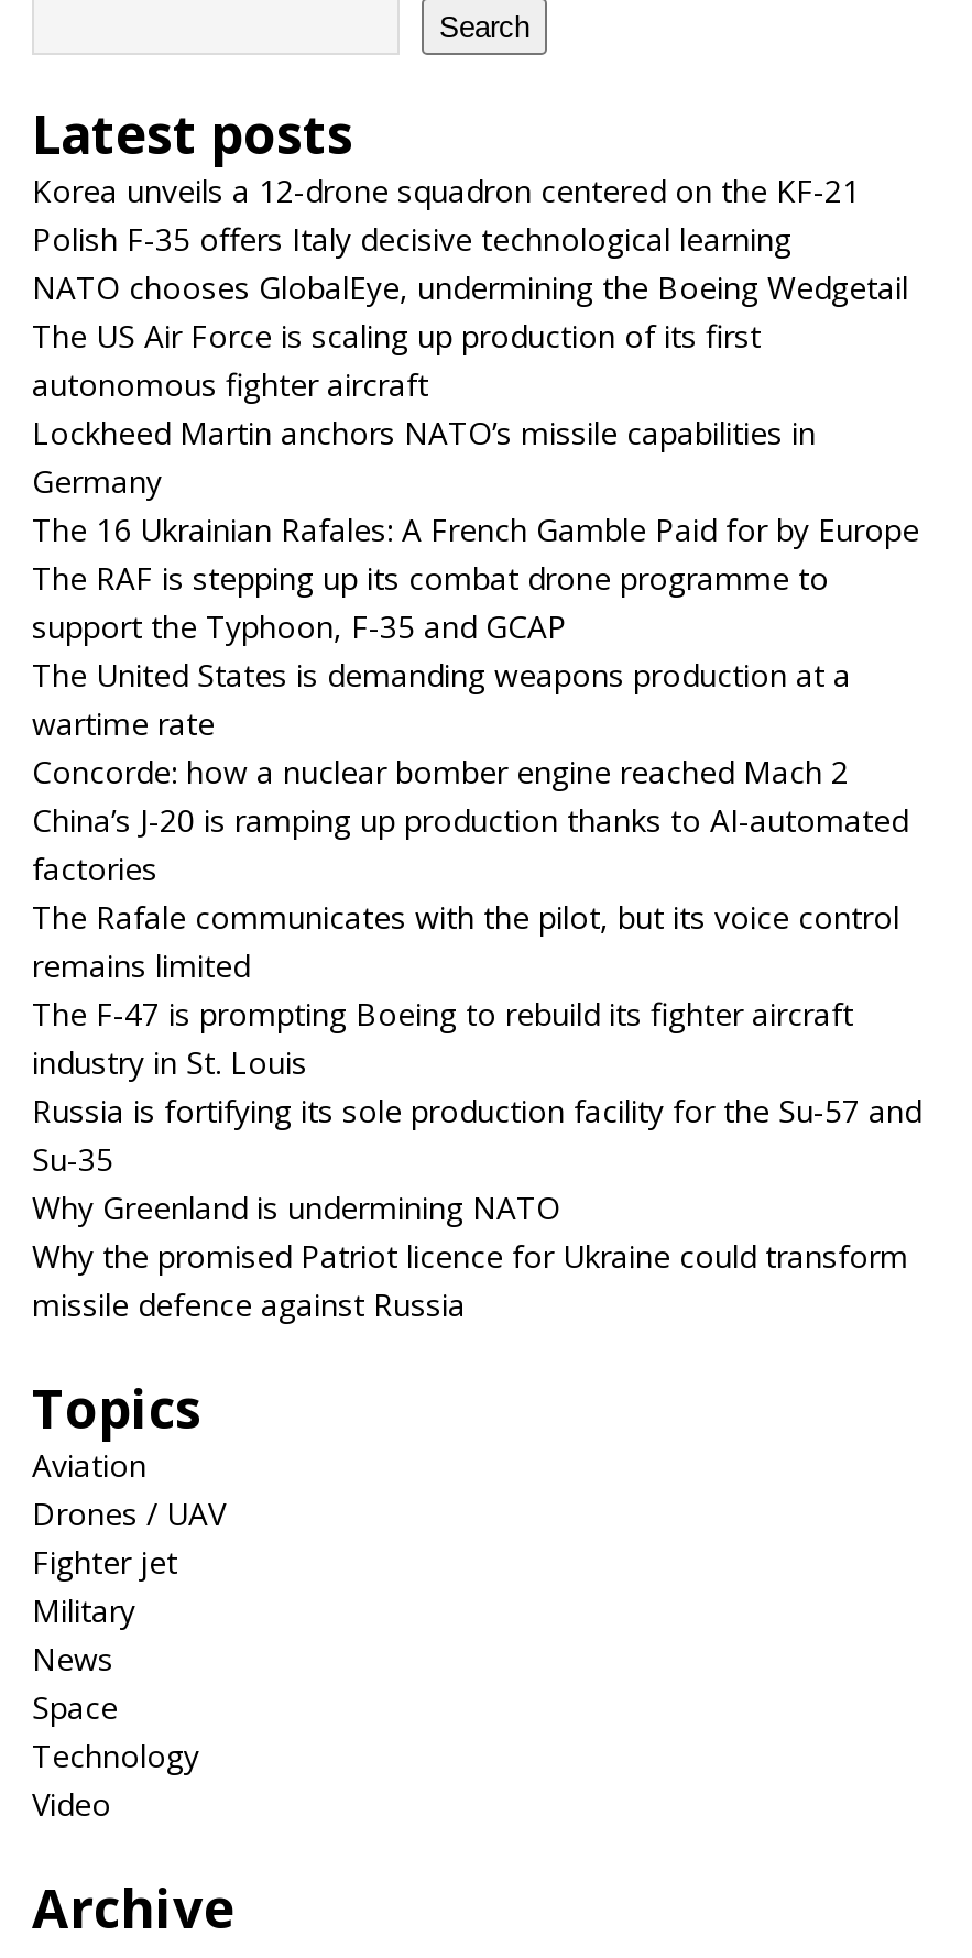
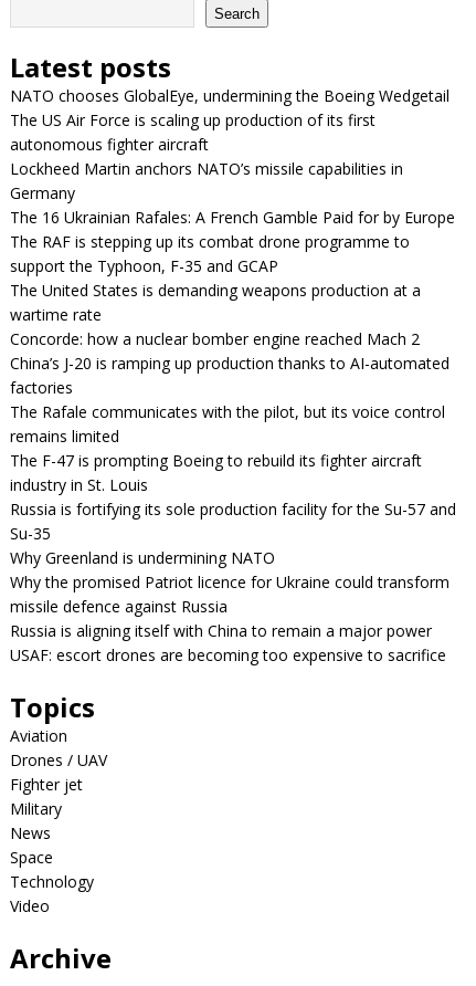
- Korea unveils a 12-drone squadron centered on the KF-21
- Polish F-35 offers Italy decisive technological learning

moved up: NATO chooses GlobalEye, undermining the Boeing Wedgetail | The US Air Force is scaling up production of its first | autonomous fighter aircraft | ... | Why the promised Patriot licence for Ukraine could transform | missile defence against Russia

+ Russia is aligning itself with China to remain a major power
+ USAF: escort drones are becoming too expensive to sacrifice
